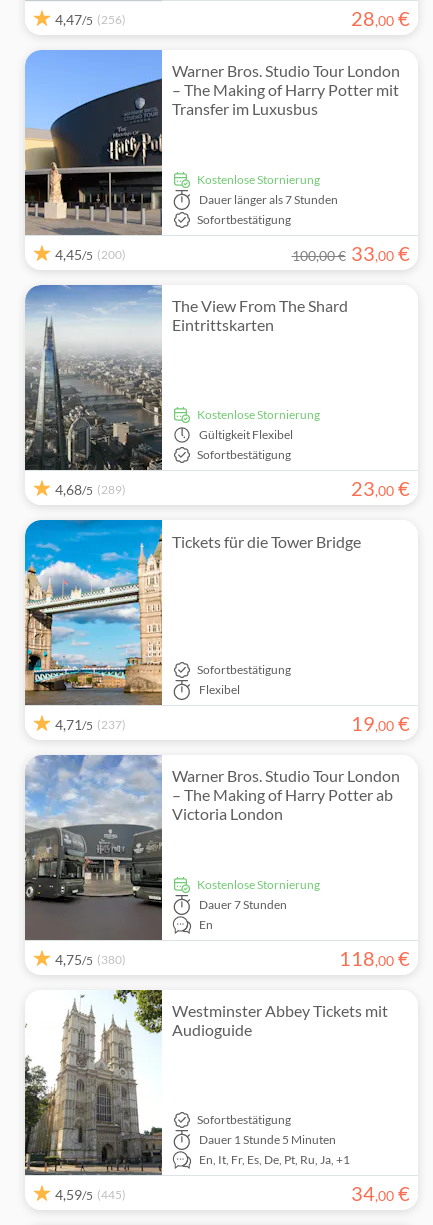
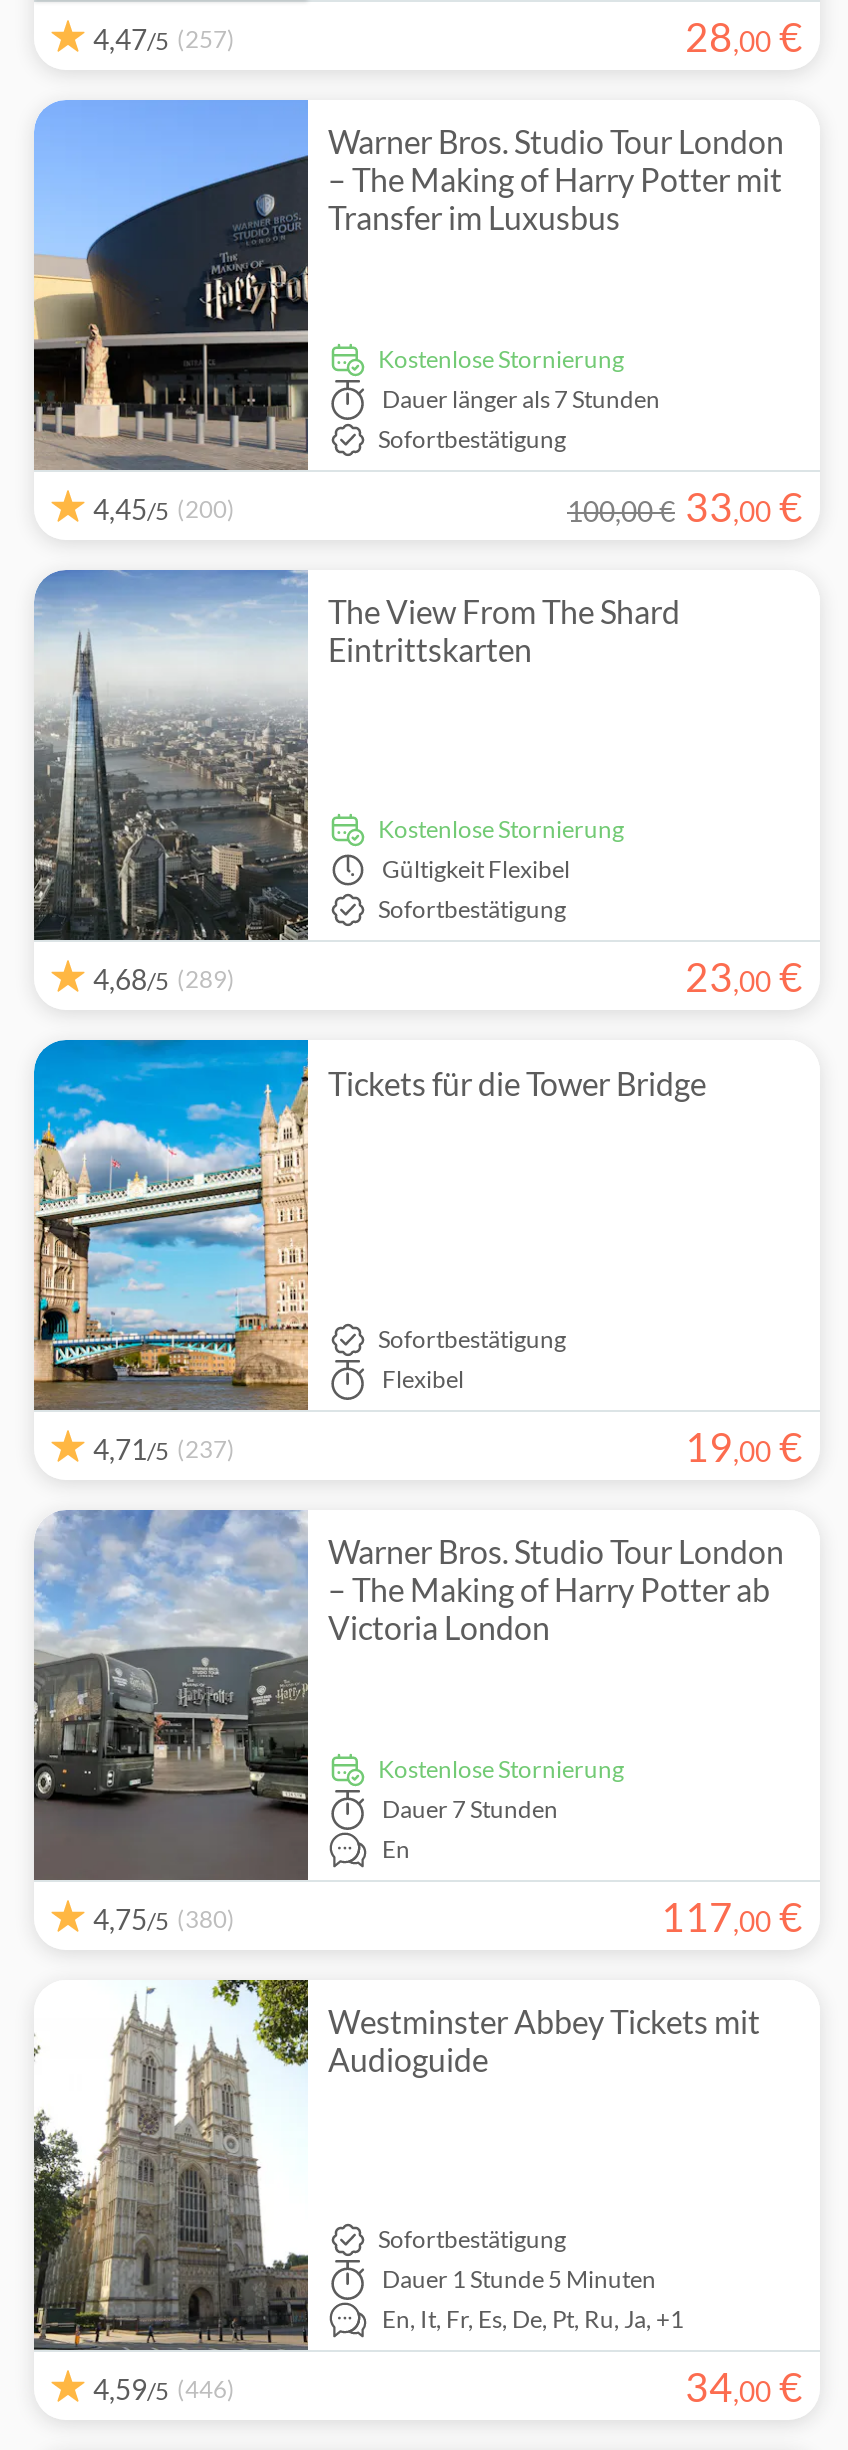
- 4,47/5 (256)
+ 4,47/5 (257)

- 118, 00 €
+ 117, 00 €

- 4,59/5 (445)
+ 4,59/5 (446)
